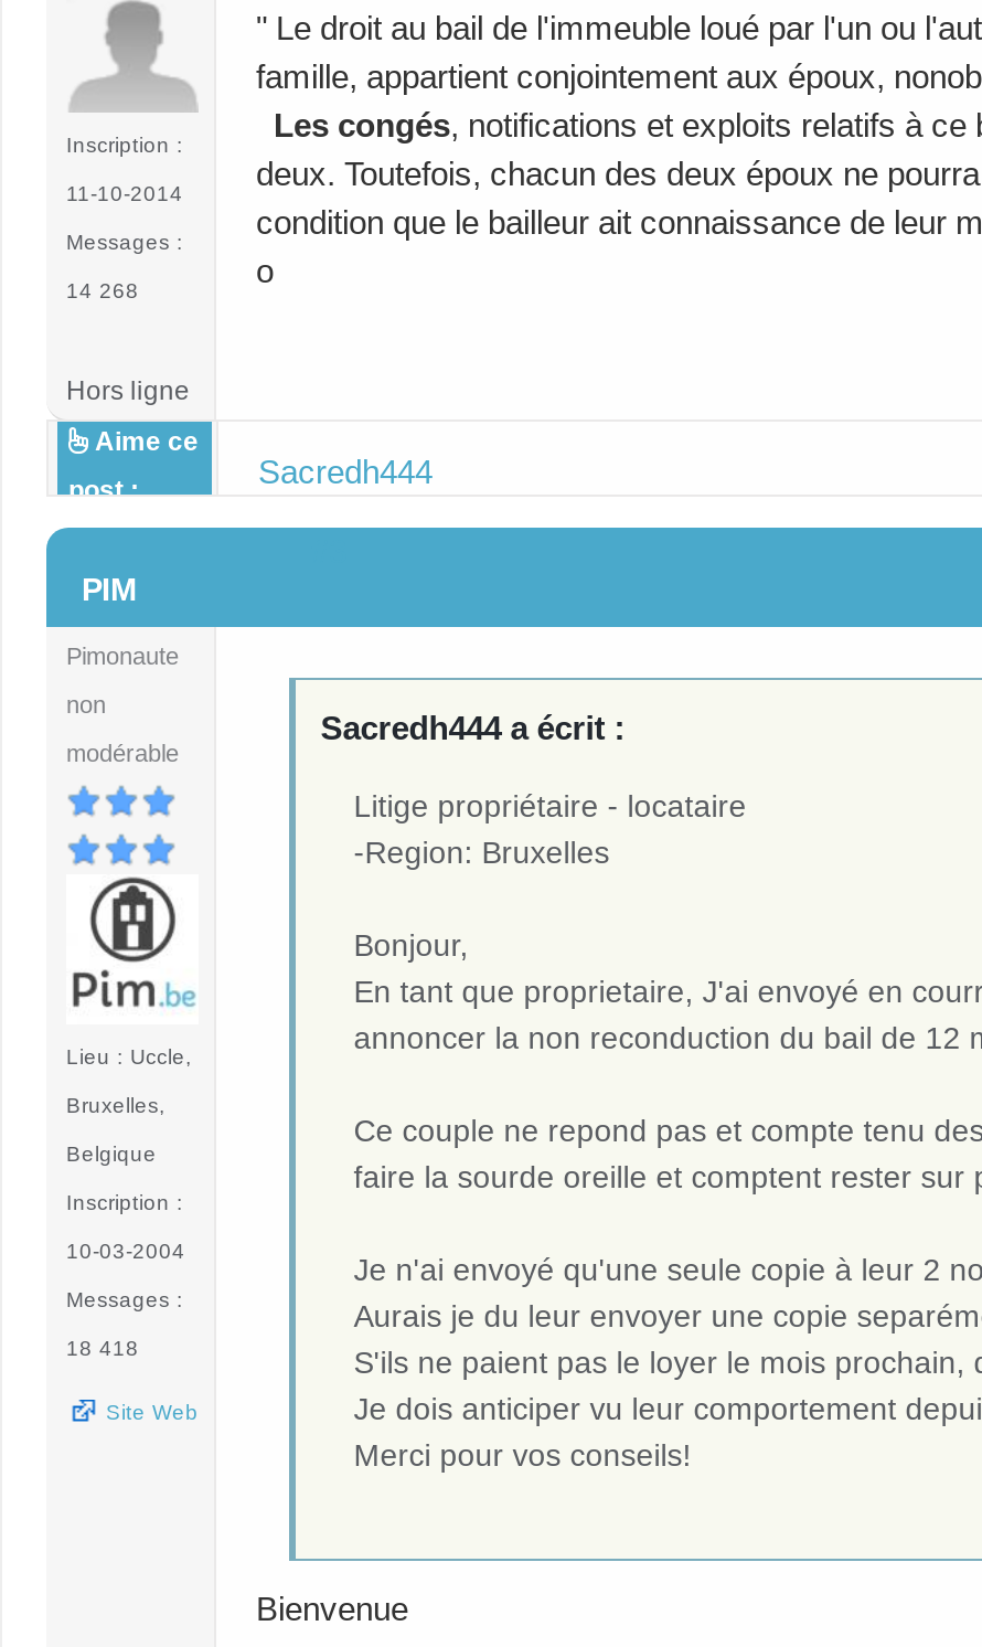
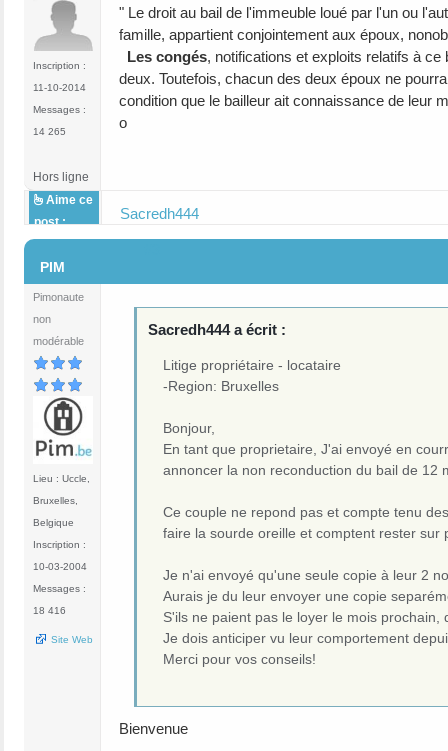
- 14 268
+ 14 265

- 18 418
+ 18 416
